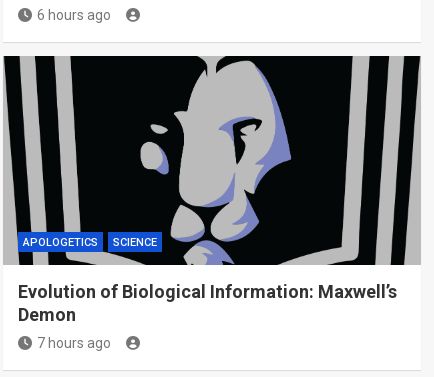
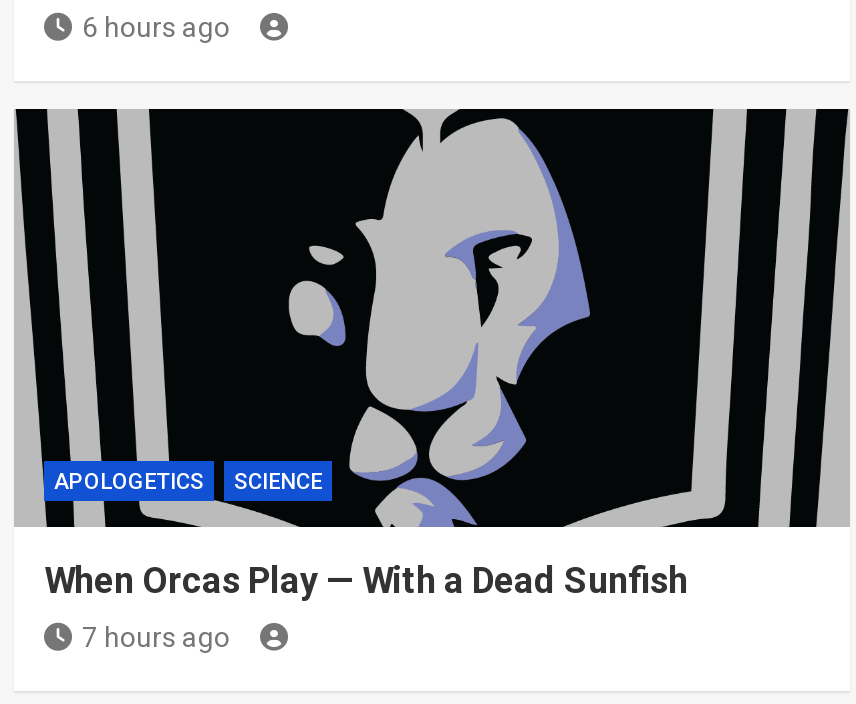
- Evolution of Biological Information: Maxwell’s
- Demon
+ When Orcas Play — With a Dead Sunfish
